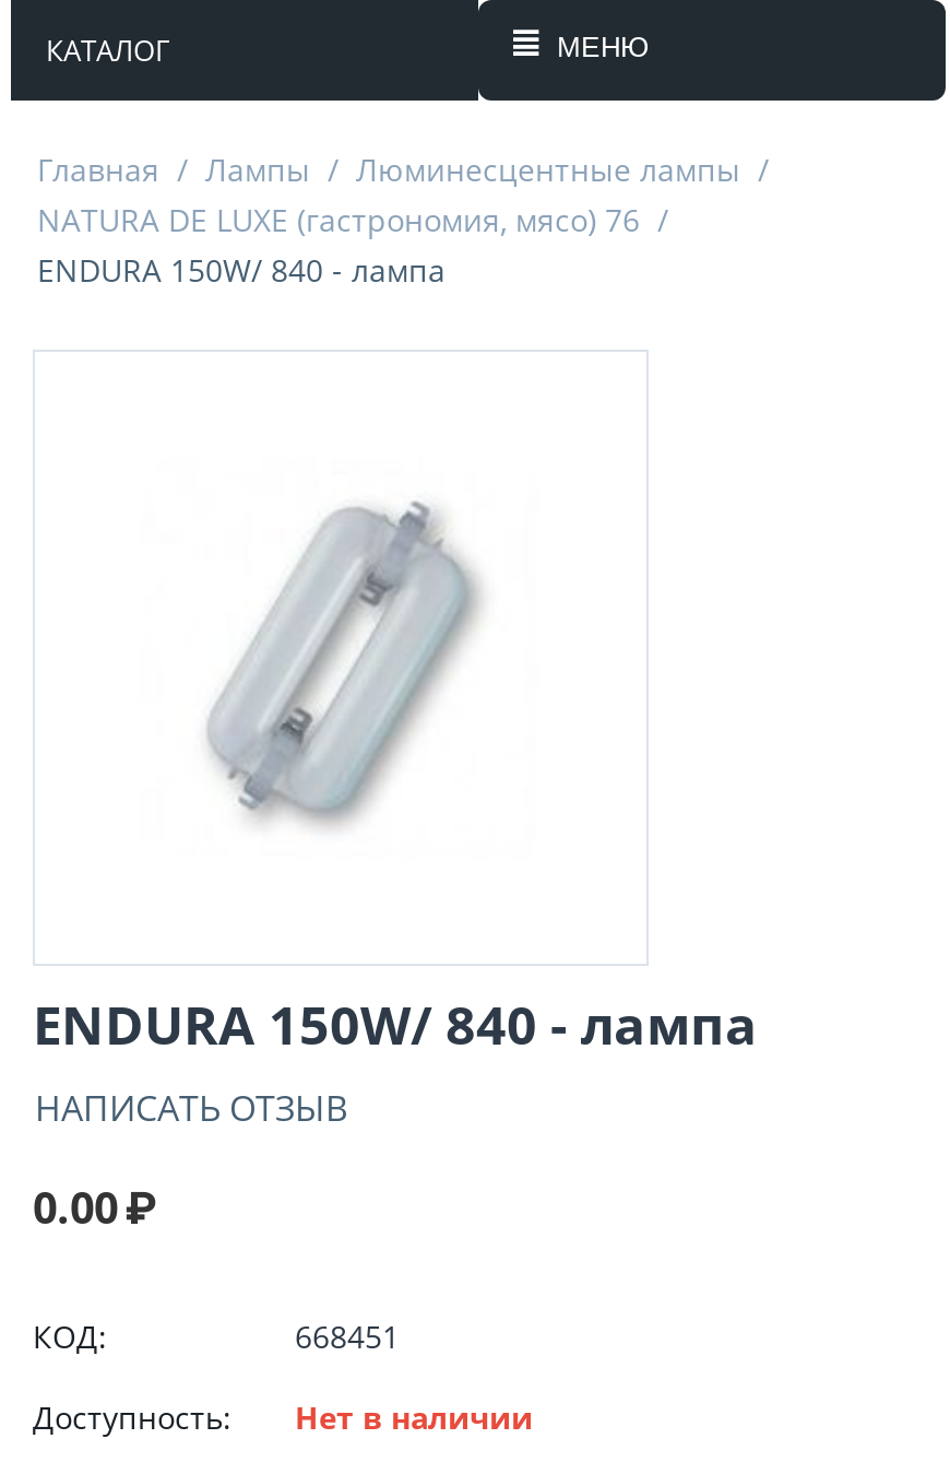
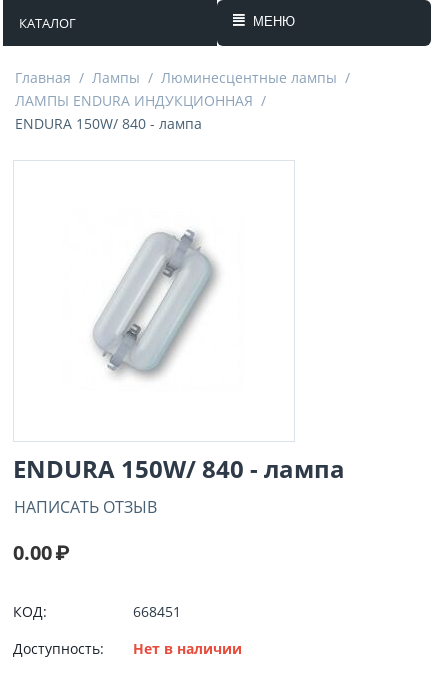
- NATURA DE LUXE (гастрономия, мясо) 76 /
+ ЛАМПЫ ENDURA ИНДУКЦИОННАЯ /
